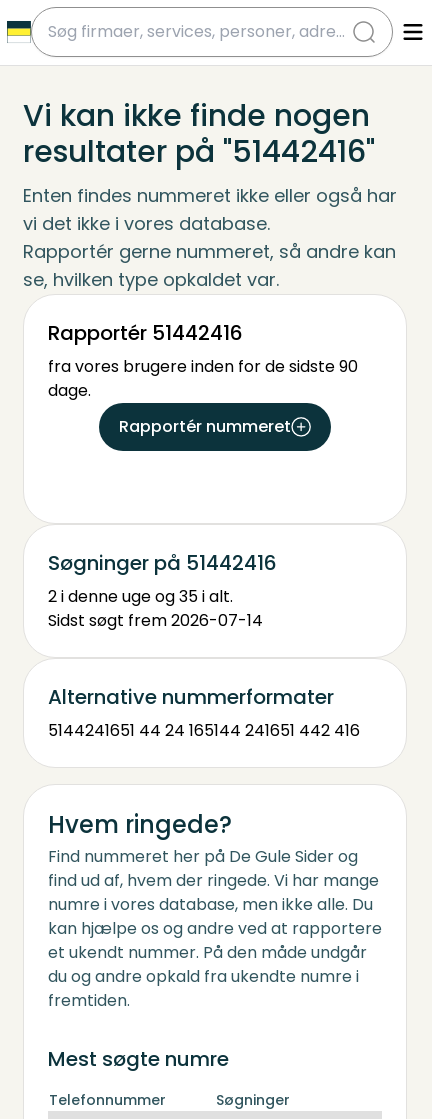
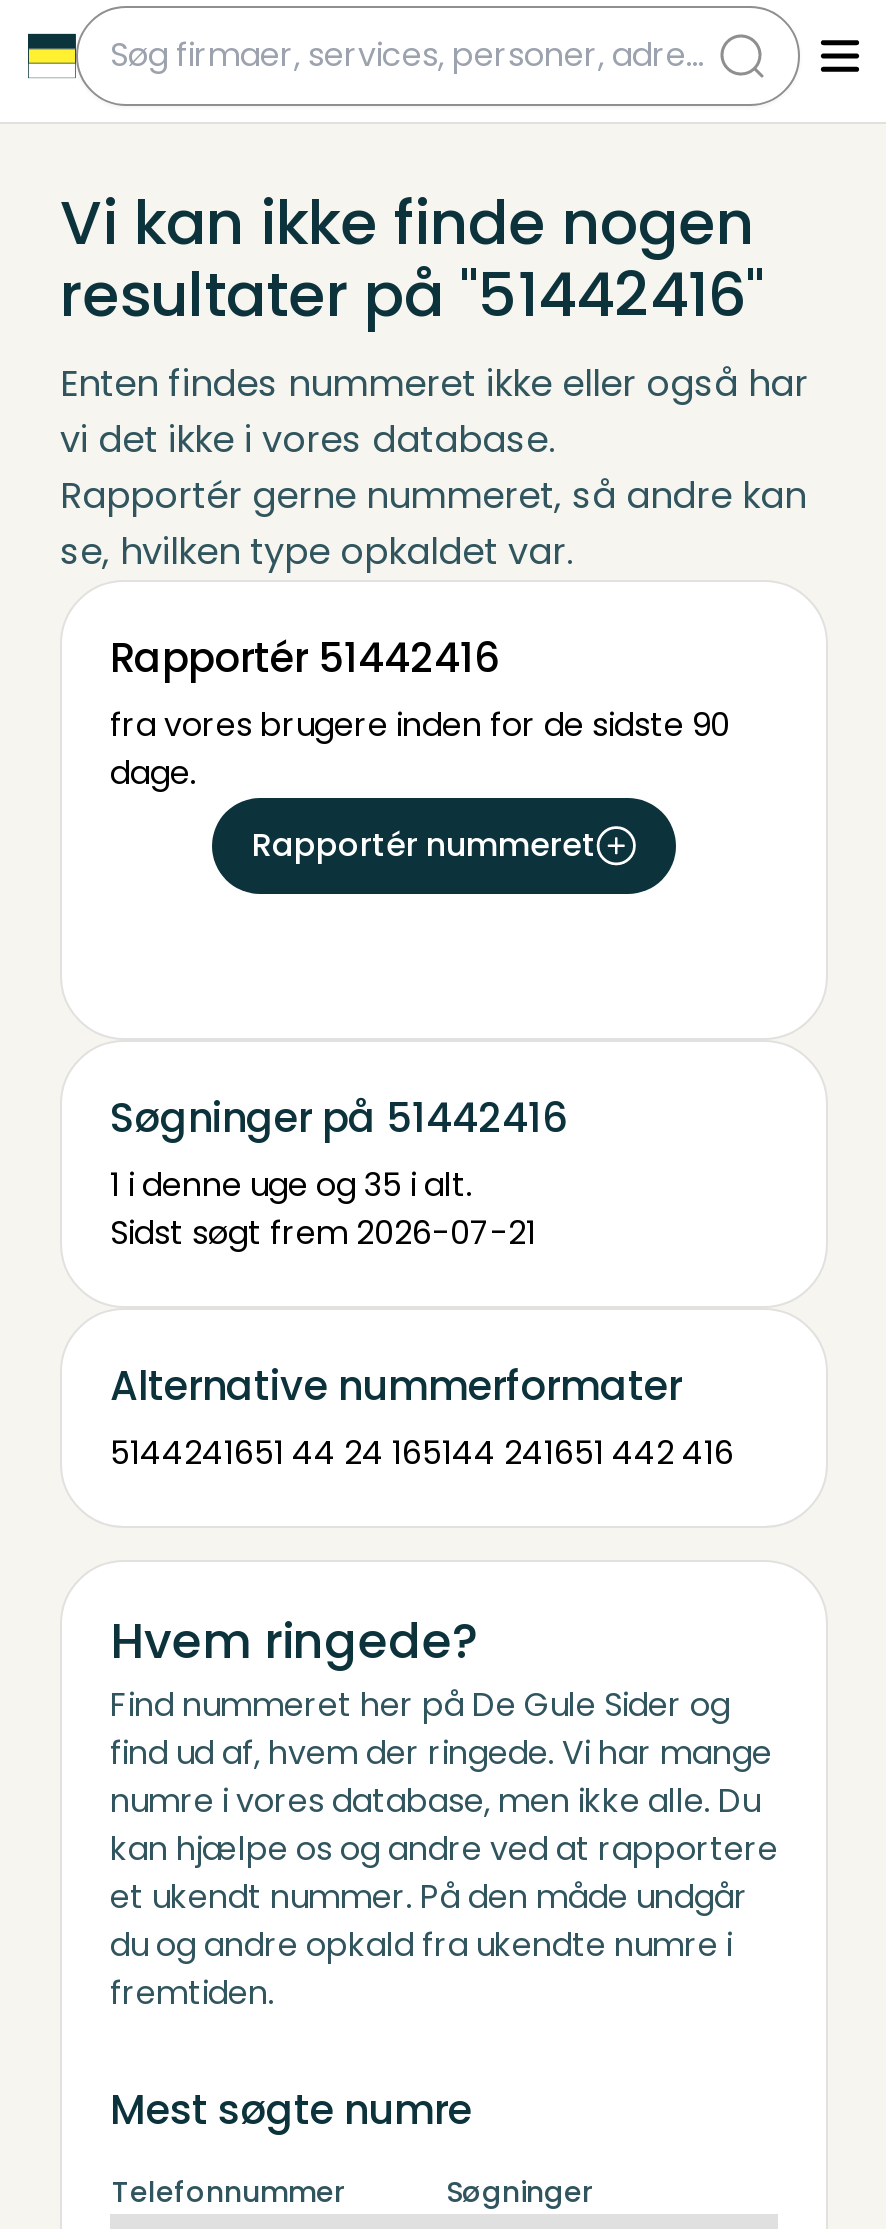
- 2 i denne uge og 35 i alt.
+ 1 i denne uge og 35 i alt.

- Sidst søgt frem 2026-07-14
+ Sidst søgt frem 2026-07-21
